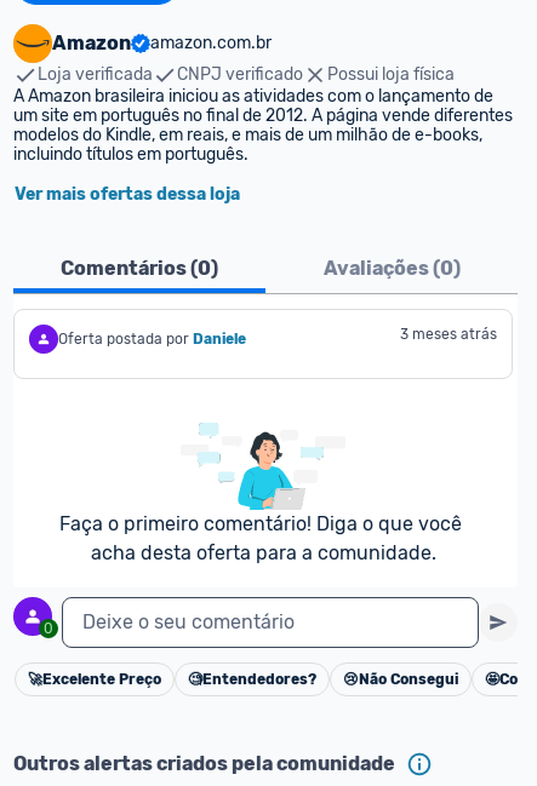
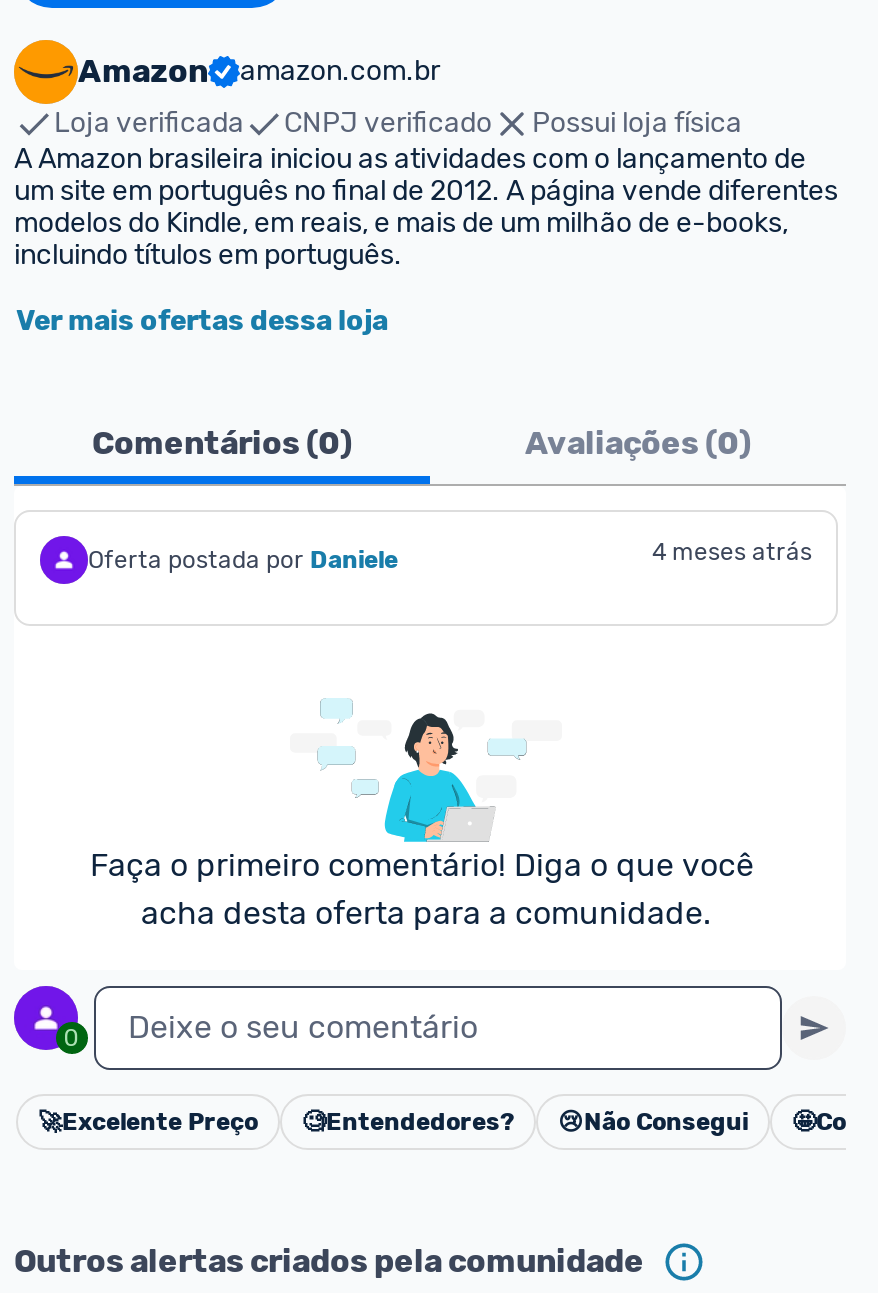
- 3 meses atrás
+ 4 meses atrás
